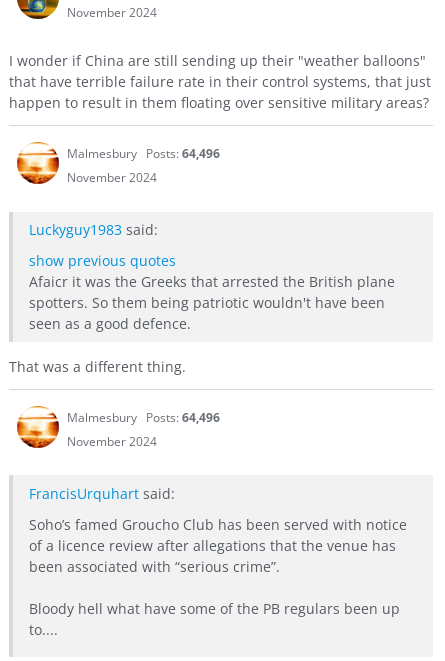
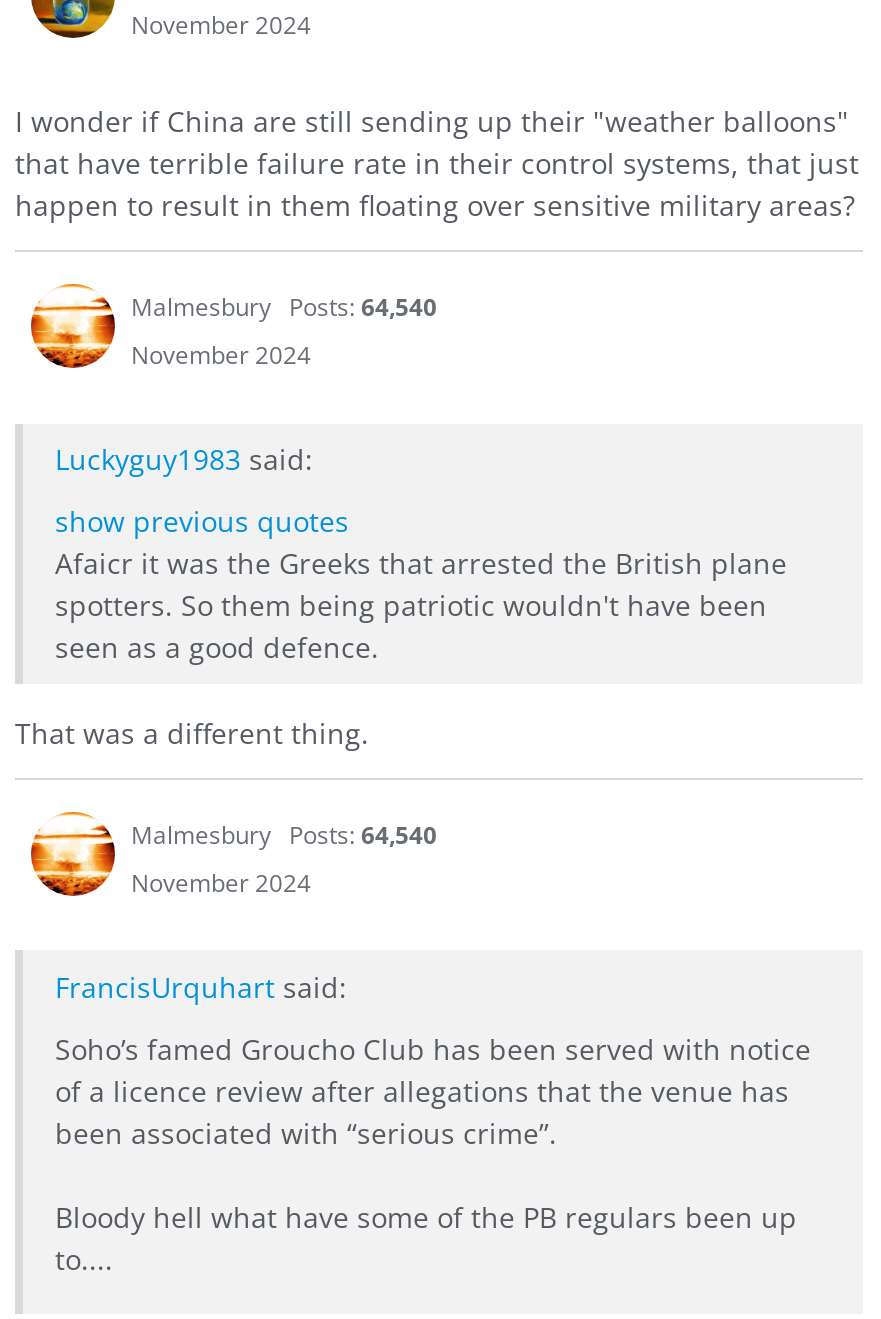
- Malmesbury Posts: 64,496
+ Malmesbury Posts: 64,540

- Malmesbury Posts: 64,496
+ Malmesbury Posts: 64,540
